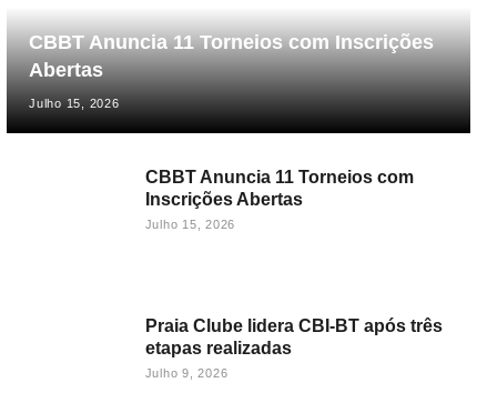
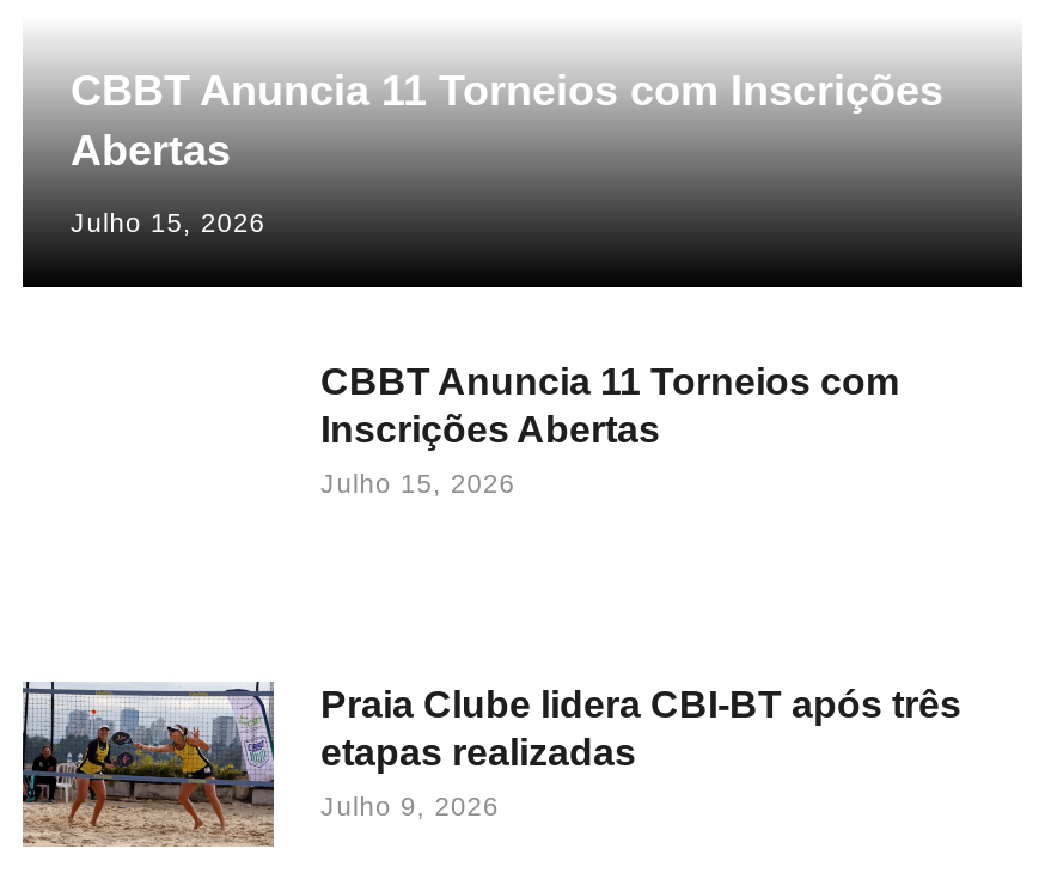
+ [image]
